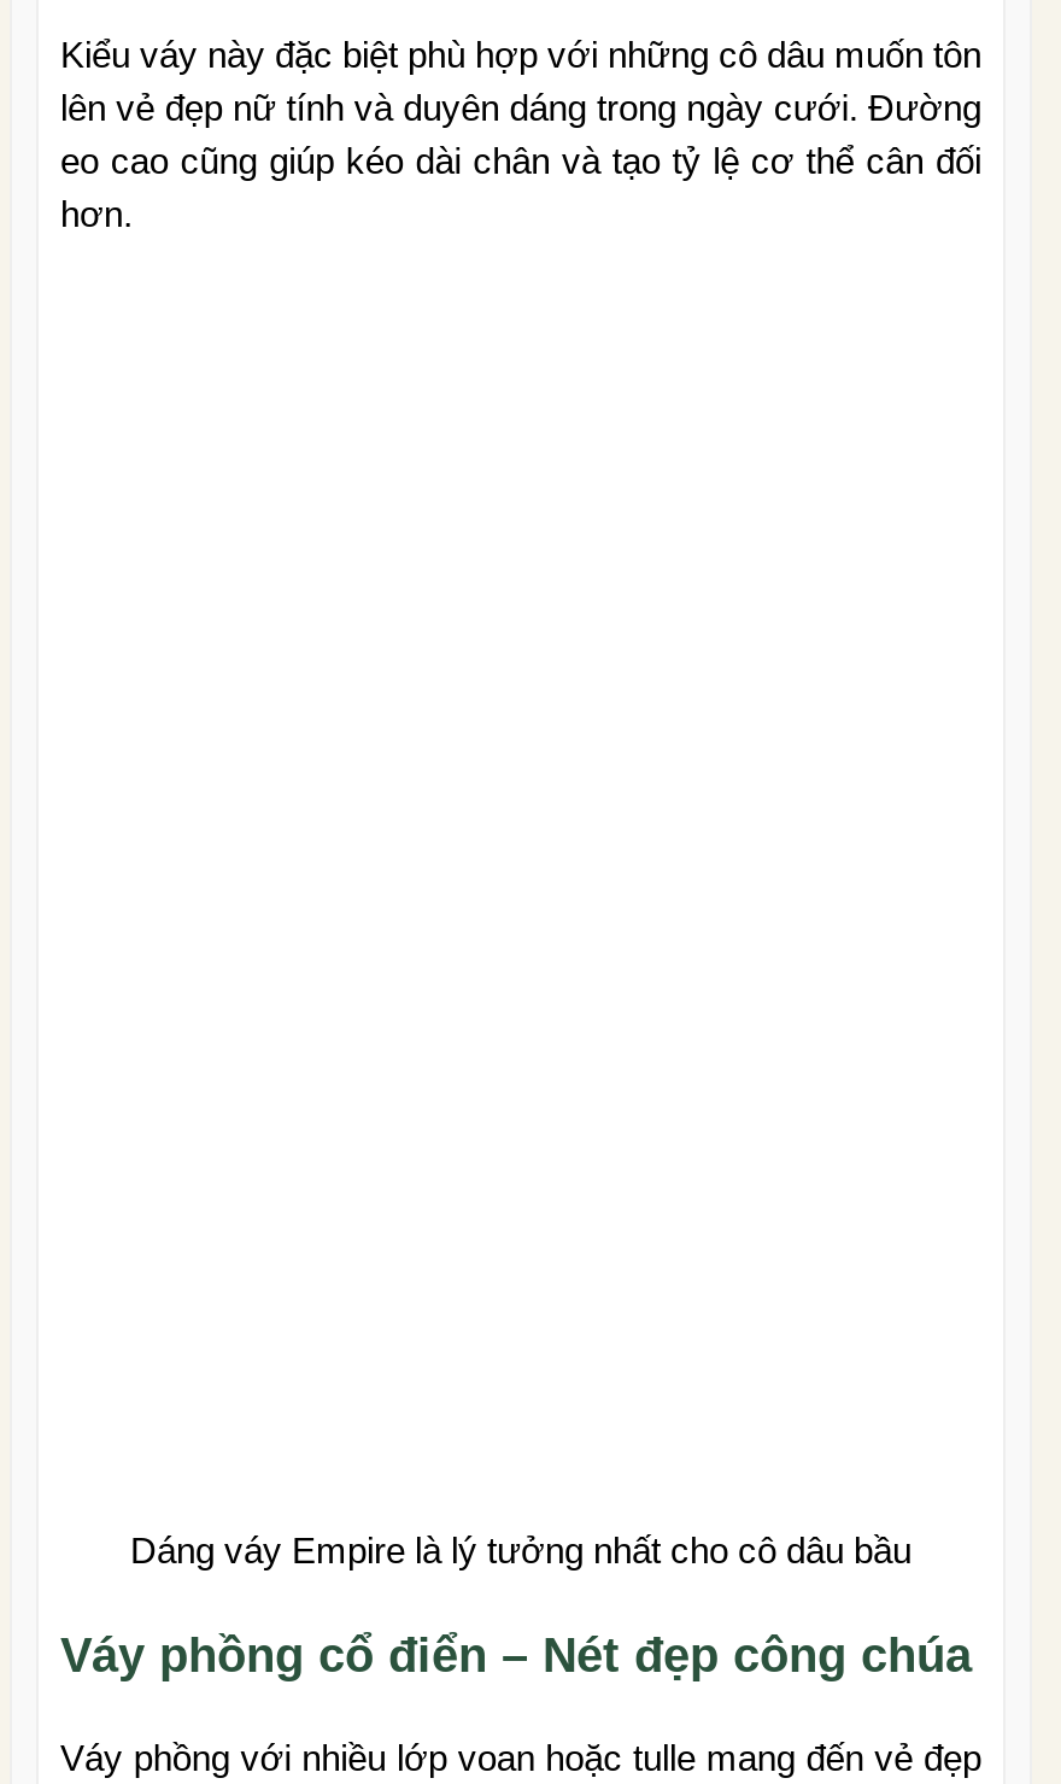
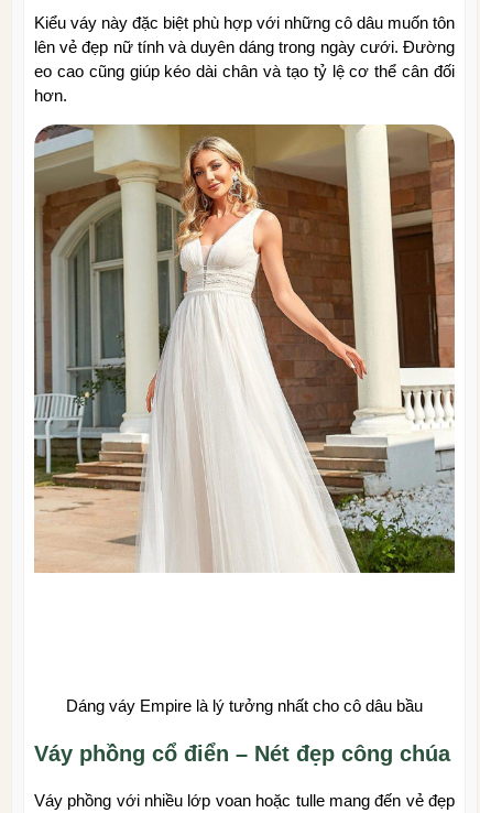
+ [image]
